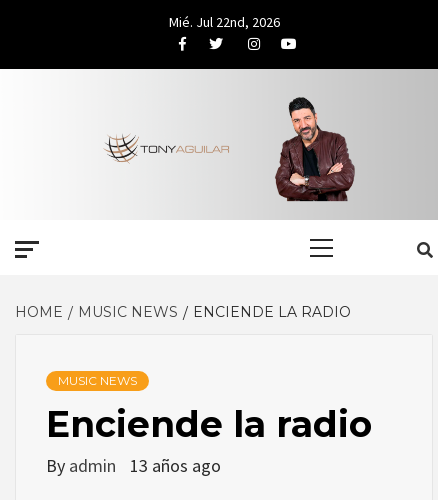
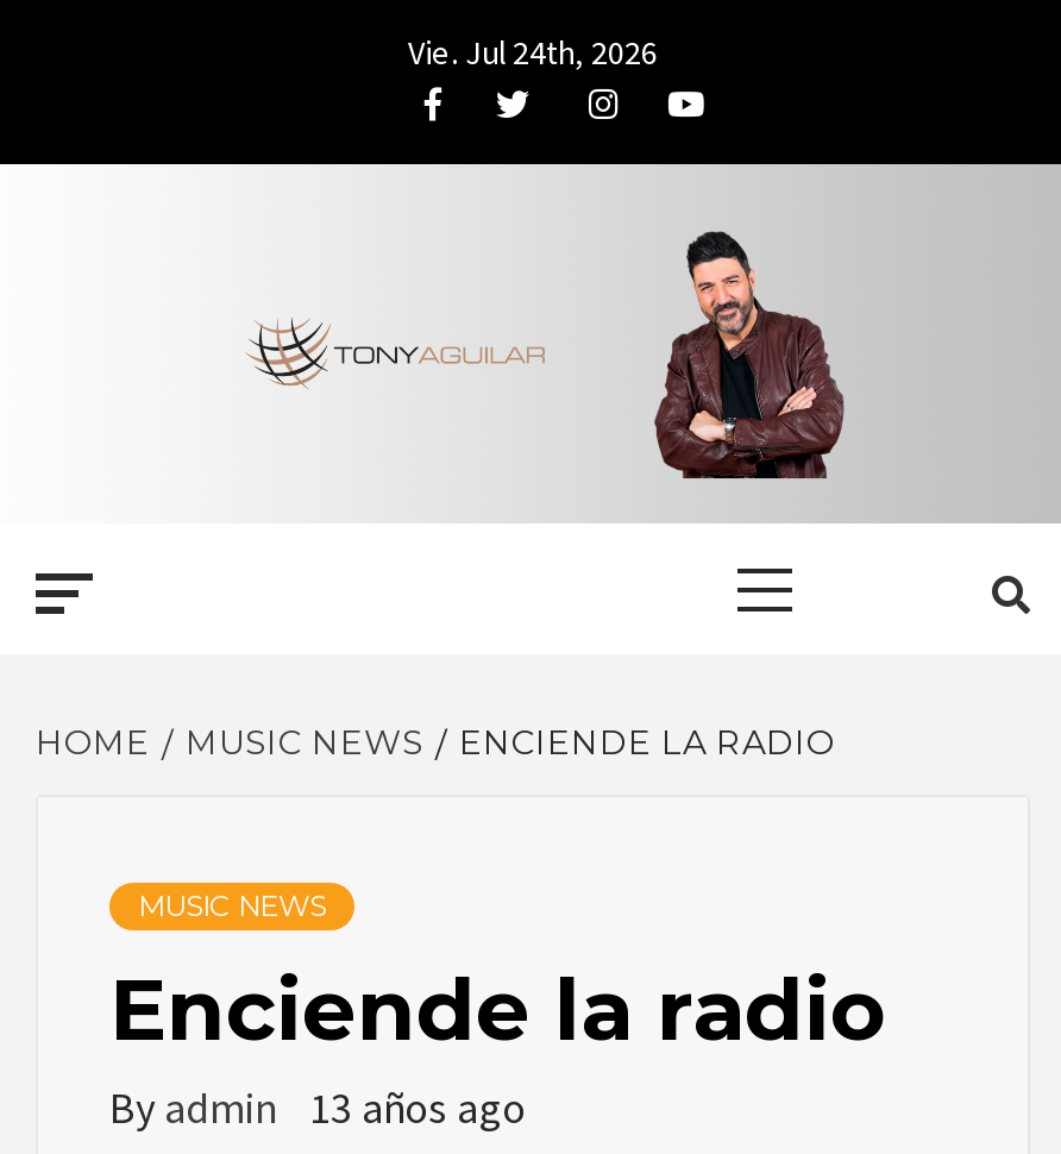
- Mié. Jul 22nd, 2026
+ Vie. Jul 24th, 2026
